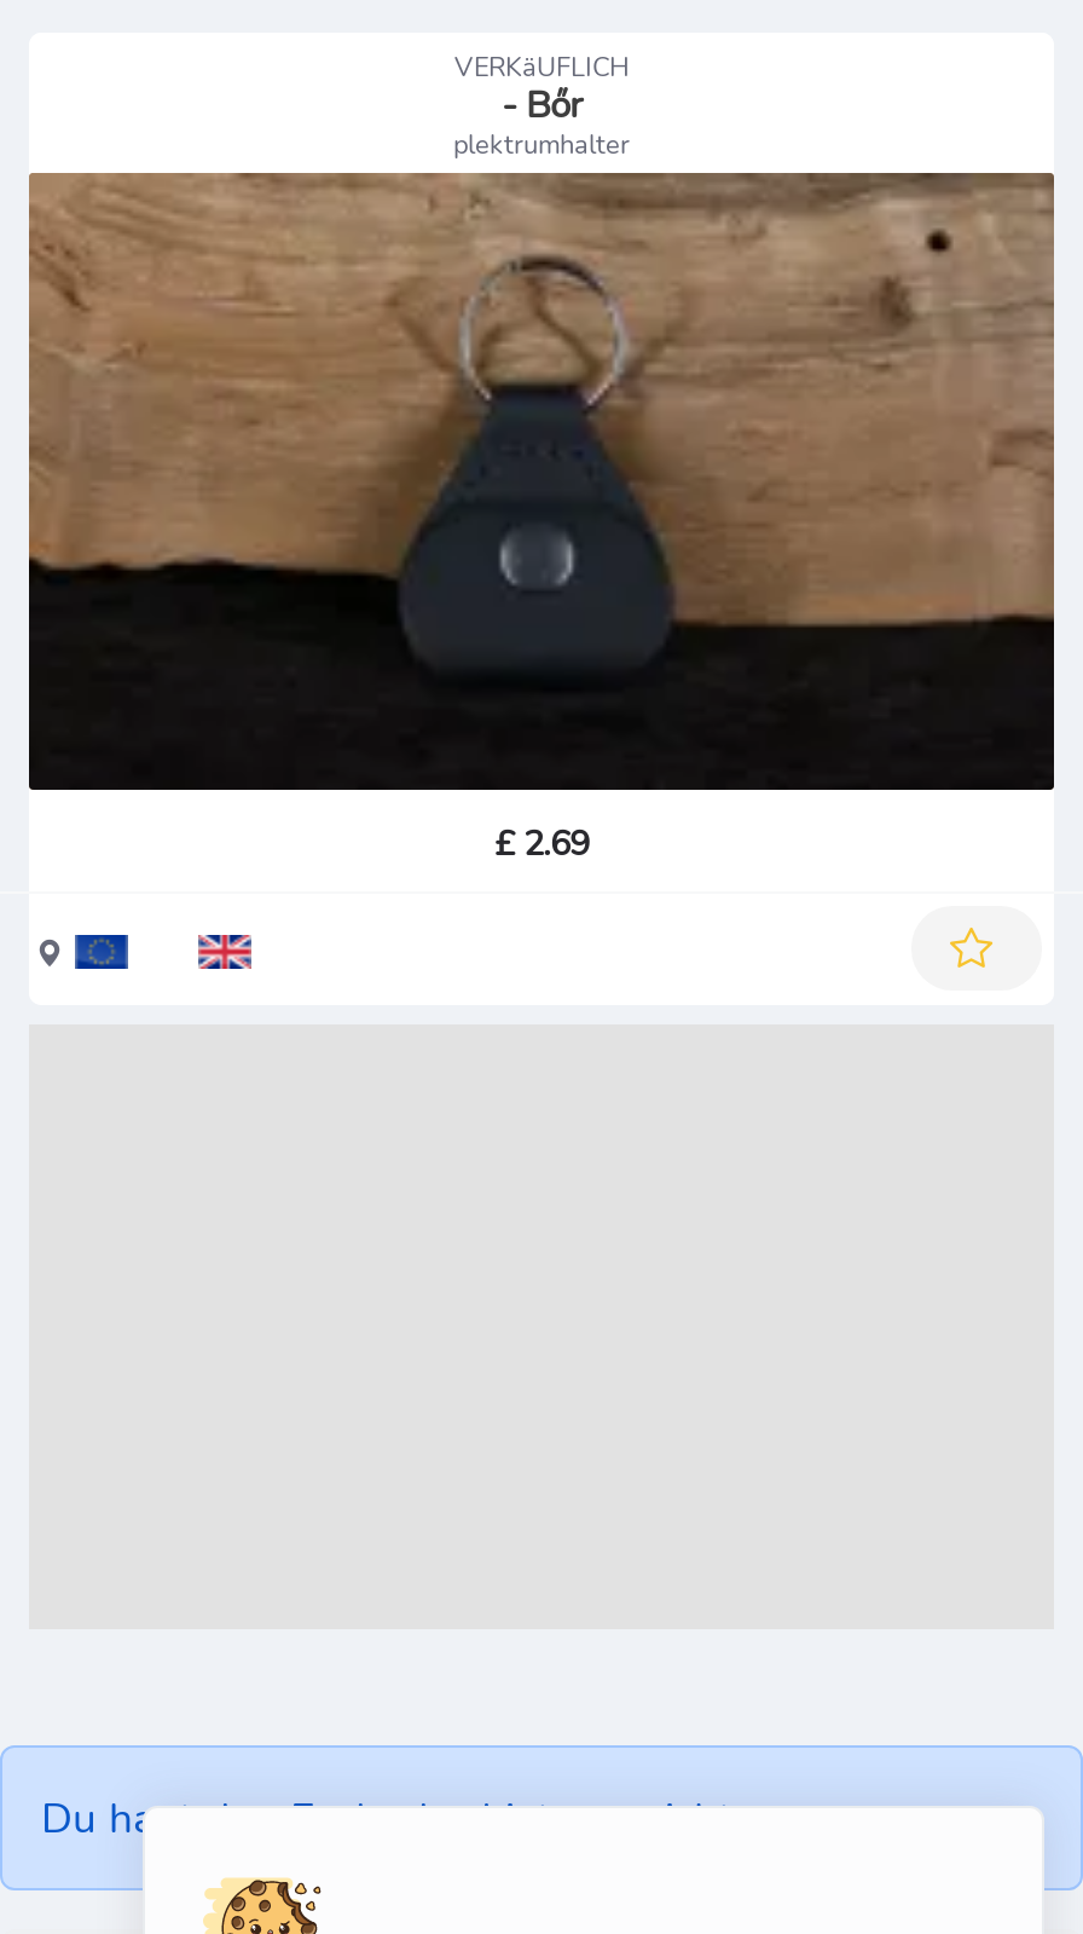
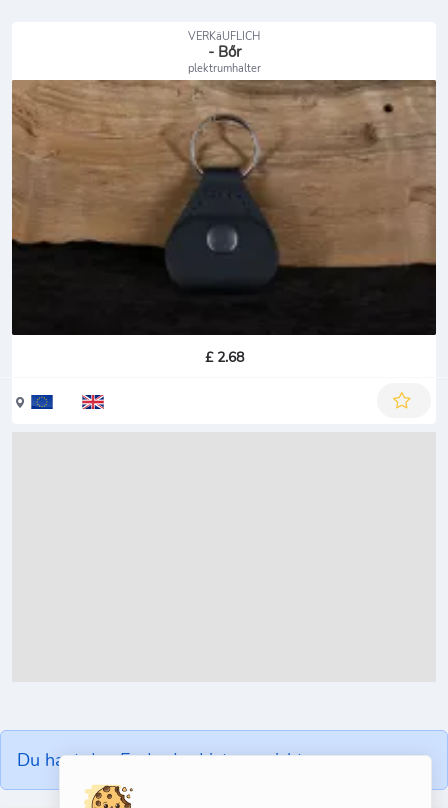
- £ 2.69
+ £ 2.68
